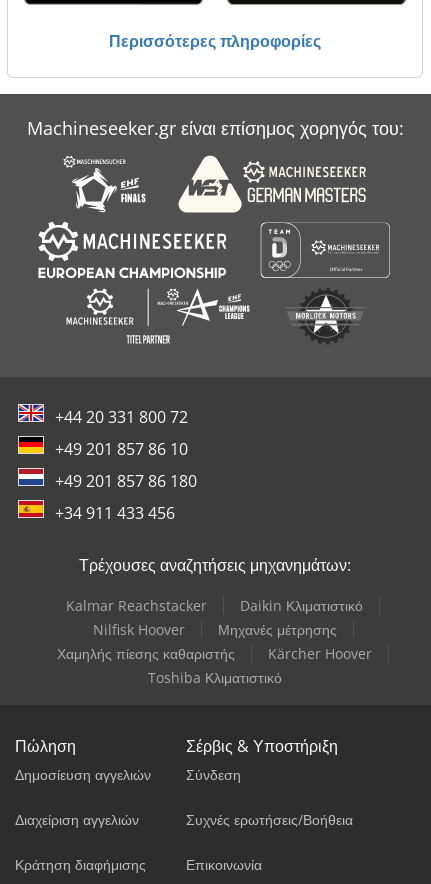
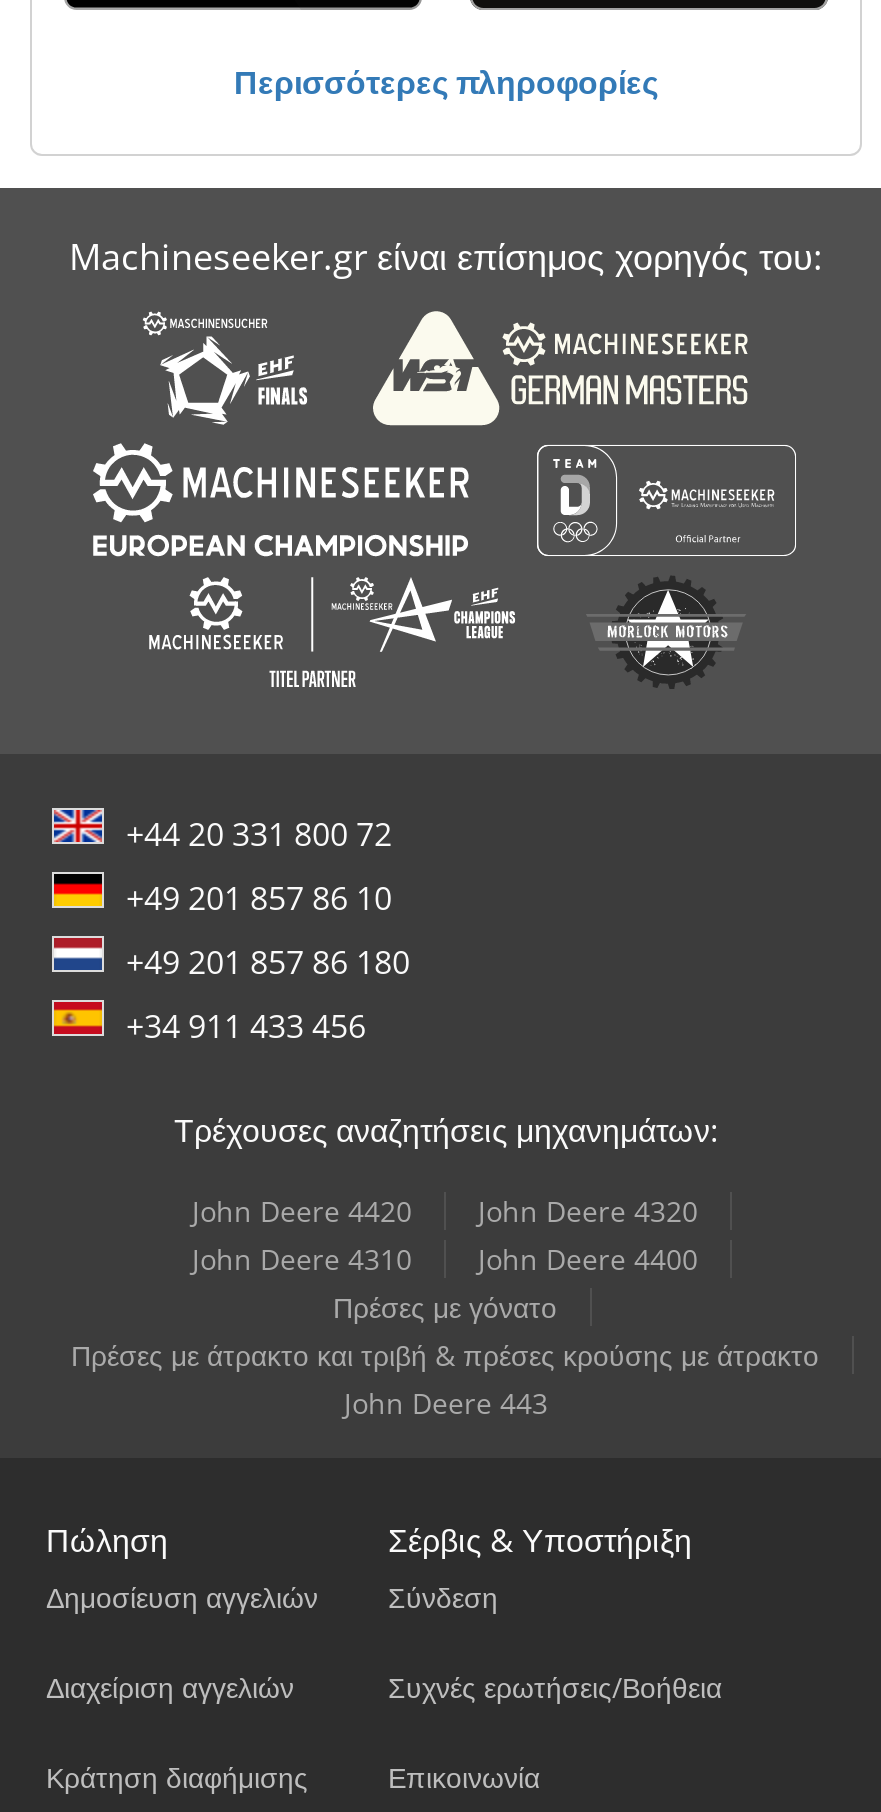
- Kalmar Reachstacker
- Daikin Κλιματιστικό
- Nilfisk Hoover
- Μηχανές μέτρησης
- Χαμηλής πίεσης καθαριστής
- Kärcher Hoover
- Toshiba Κλιματιστικό
+ John Deere 4420
+ John Deere 4320
+ John Deere 4310
+ John Deere 4400
+ Πρέσες με γόνατο
+ Πρέσες με άτρακτο και τριβή & πρέσες κρούσης με άτρακτο
+ John Deere 443
